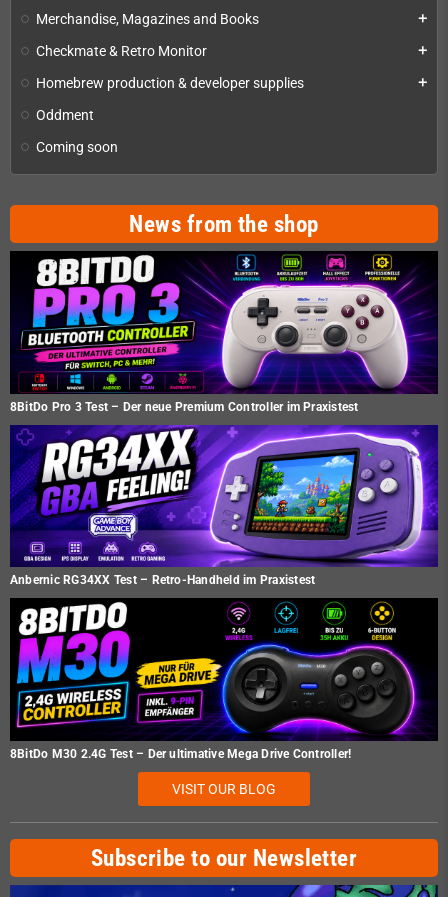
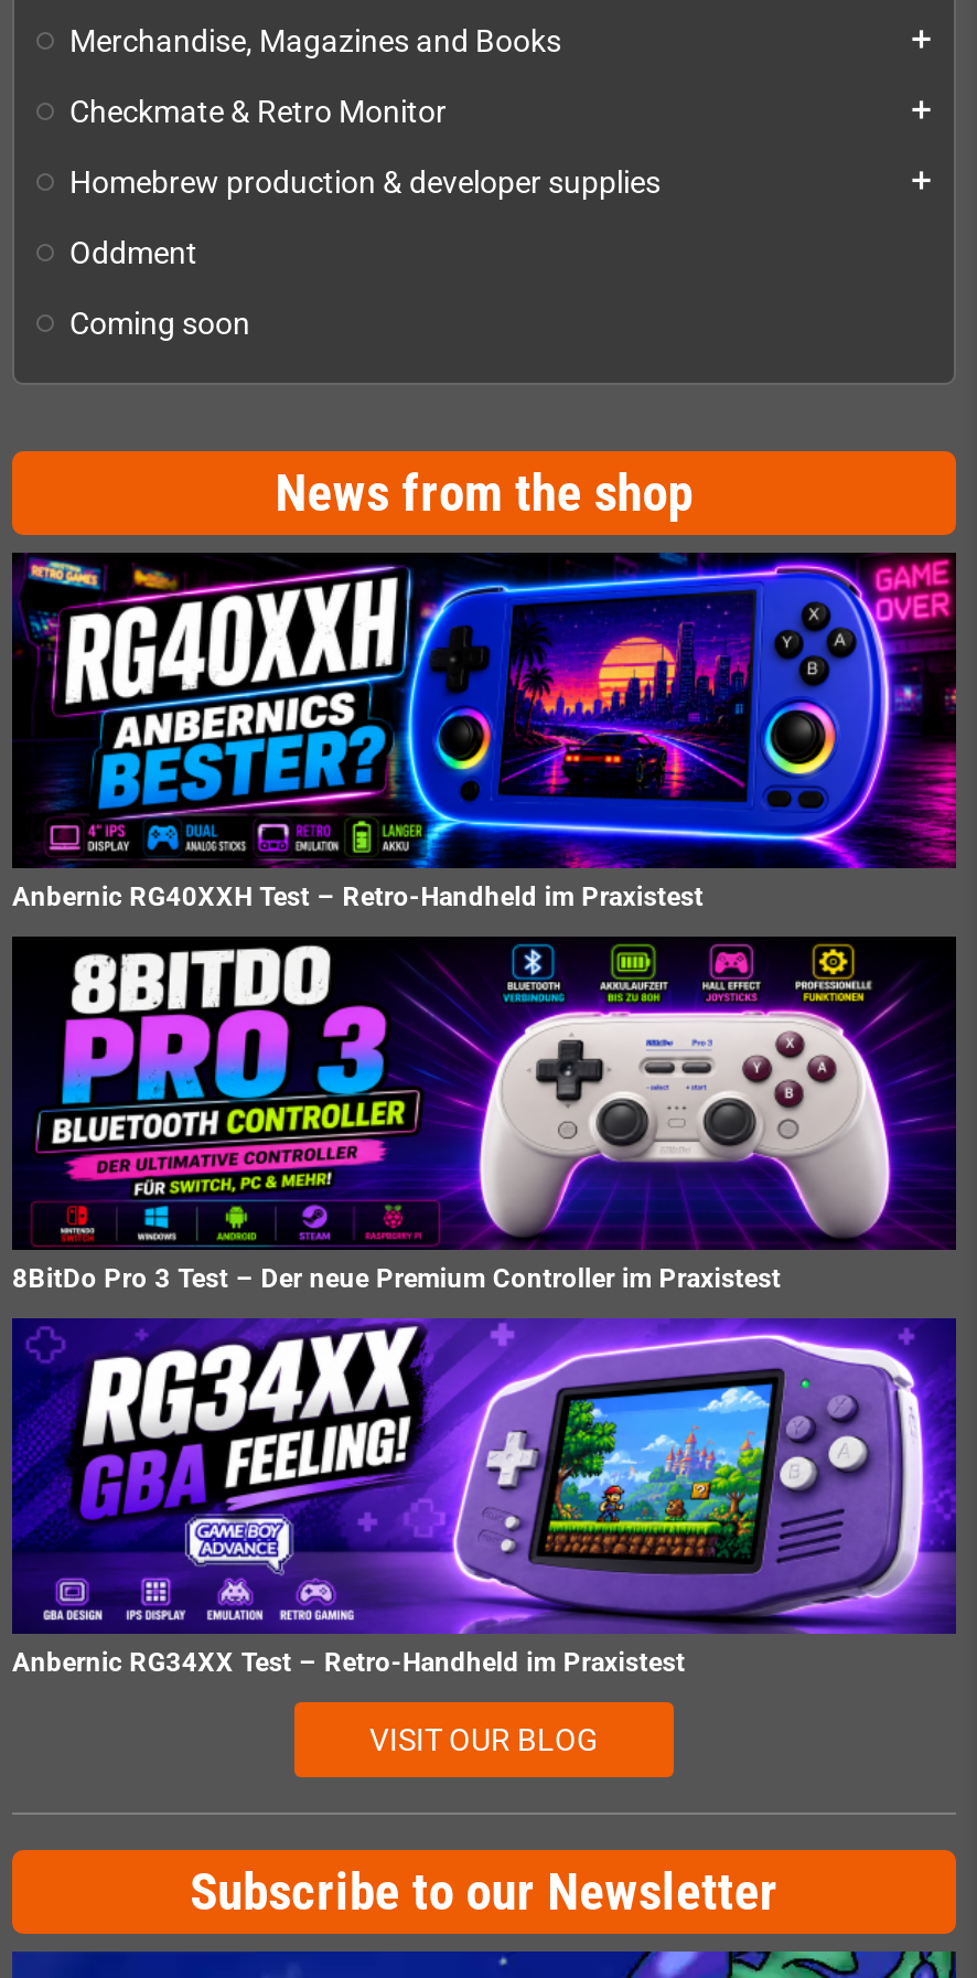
+ [image]
+ Anbernic RG40XXH Test – Retro-Handheld im Praxistest

moved down: [image] | 8BitDo Pro 3 Test – Der neue Premium Controller im Praxistest | Anbernic RG34XX Test – Retro-Handheld im Praxistest

- [image]
- 8BitDo M30 2.4G Test – Der ultimative Mega Drive Controller!
